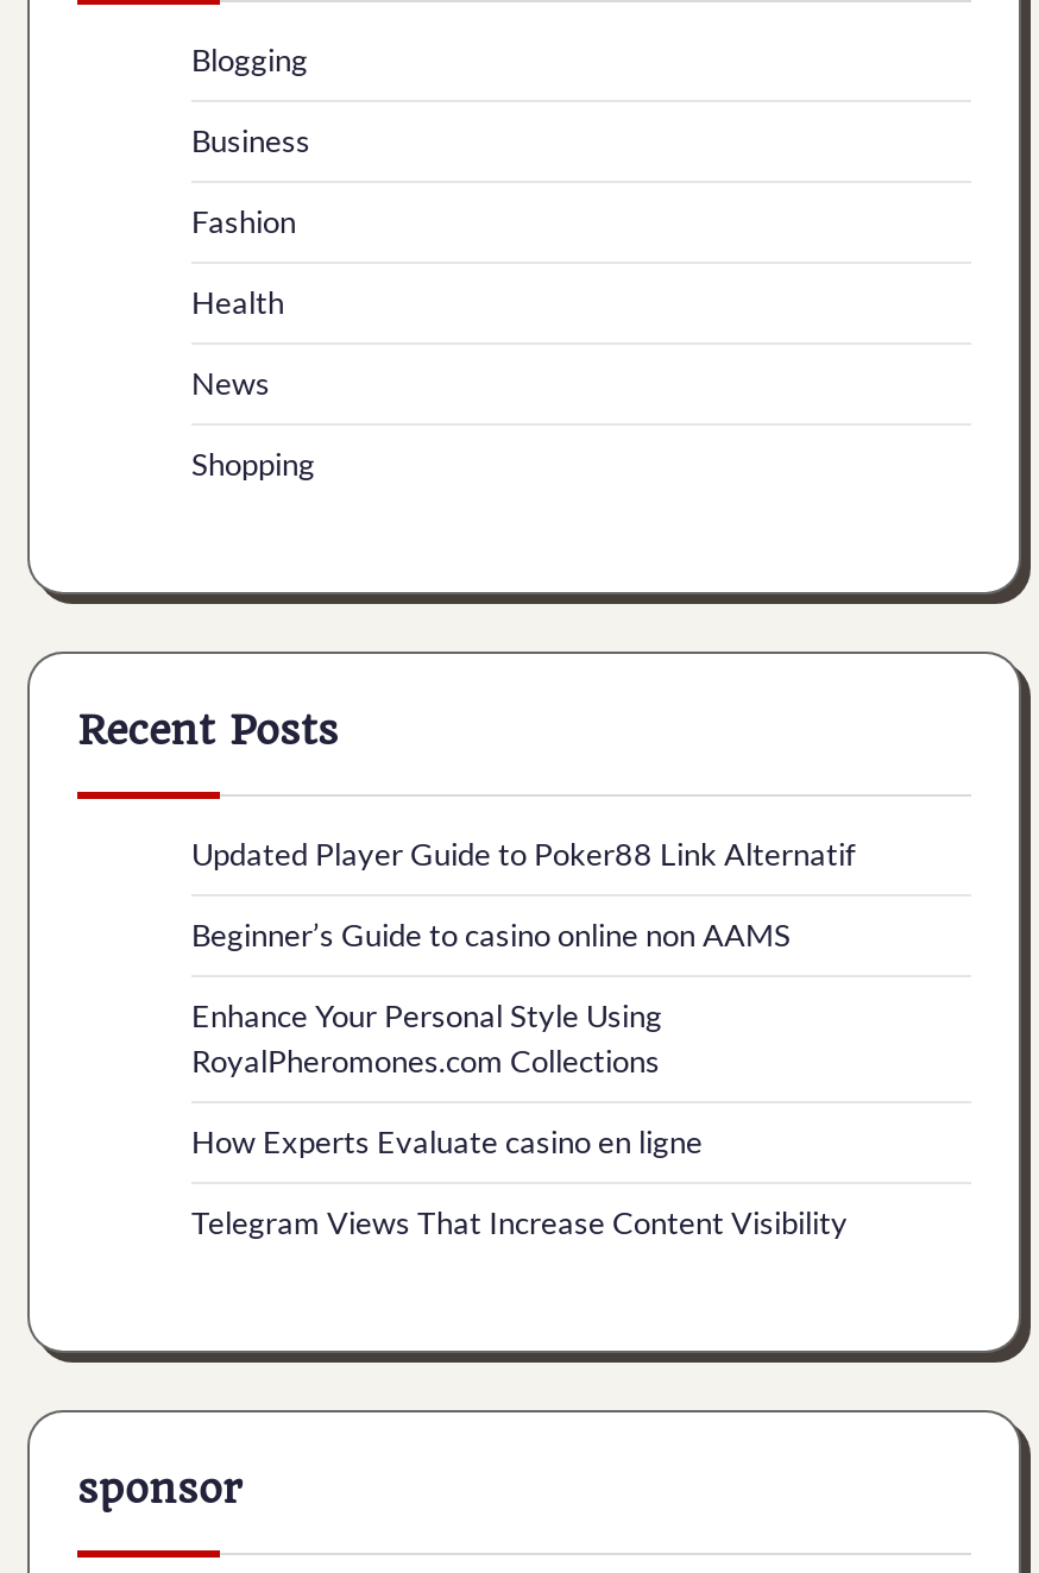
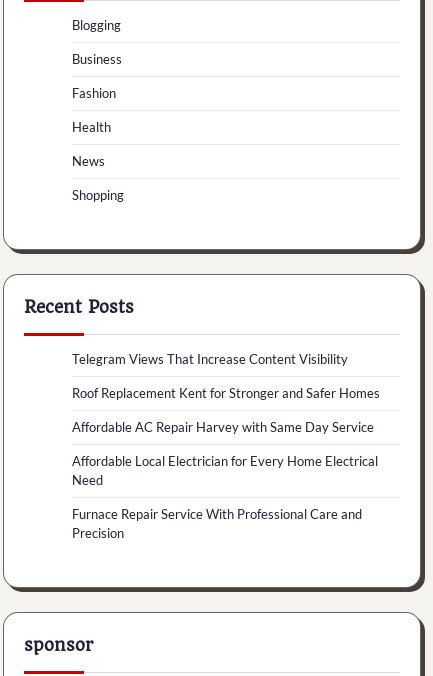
- Updated Player Guide to Poker88 Link Alternatif
- Beginner’s Guide to casino online non AAMS
- Enhance Your Personal Style Using
- RoyalPheromones.com Collections
- How Experts Evaluate casino en ligne

moved up: Telegram Views That Increase Content Visibility

+ Roof Replacement Kent for Stronger and Safer Homes
+ Affordable AC Repair Harvey with Same Day Service
+ Affordable Local Electrician for Every Home Electrical
+ Need
+ Furnace Repair Service With Professional Care and
+ Precision
